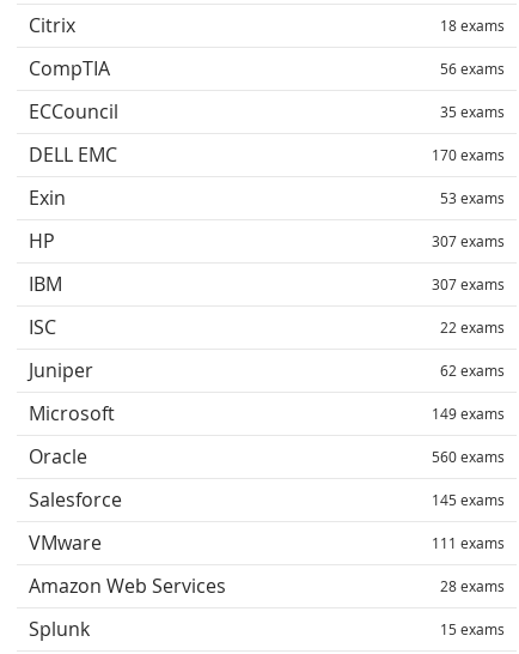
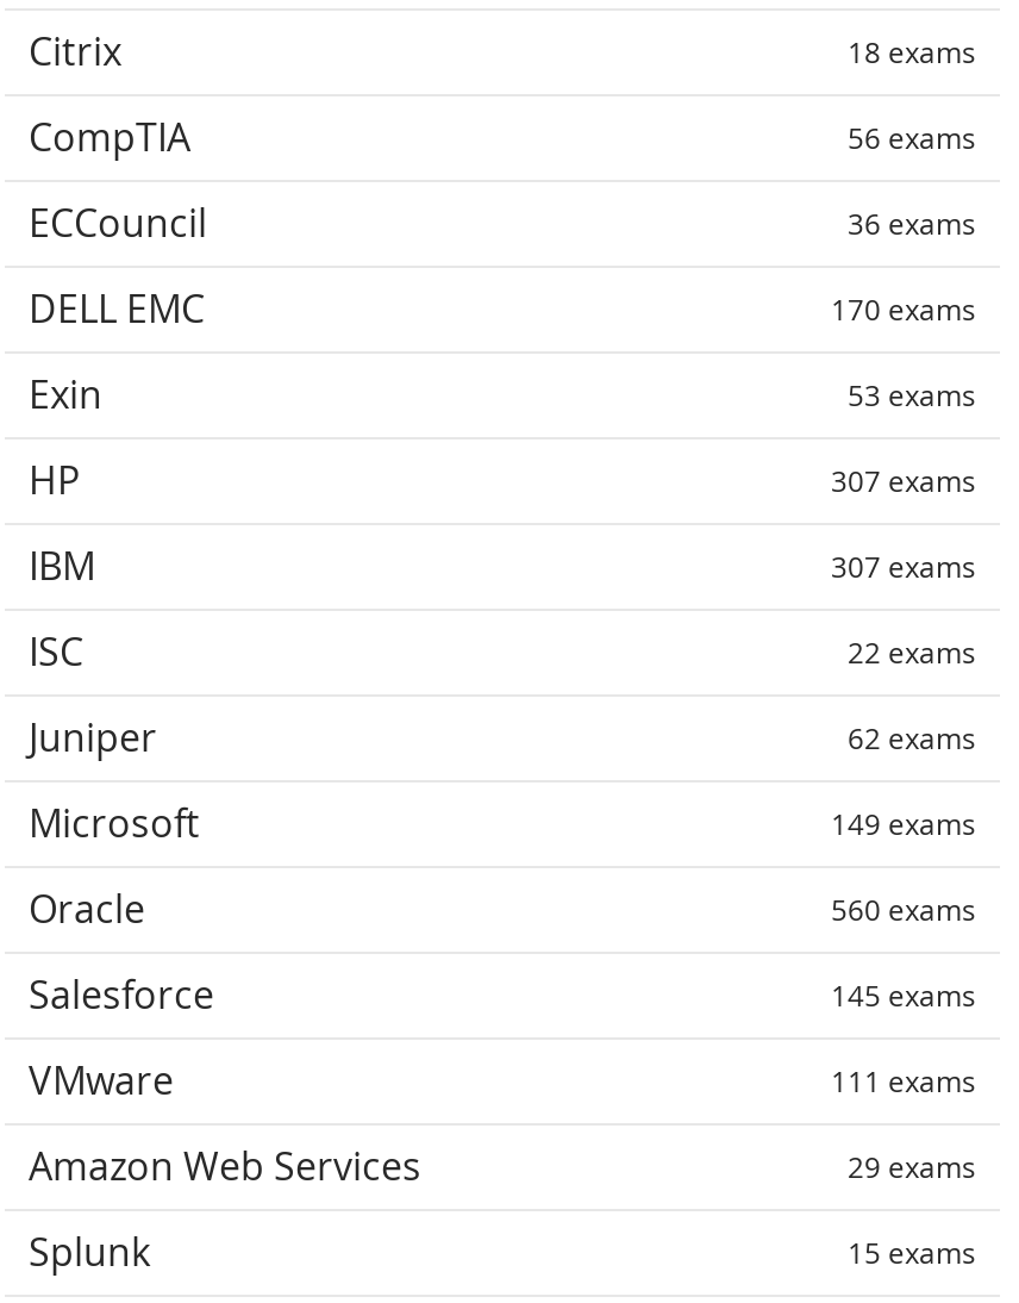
- 35 exams
+ 36 exams

- 28 exams
+ 29 exams
